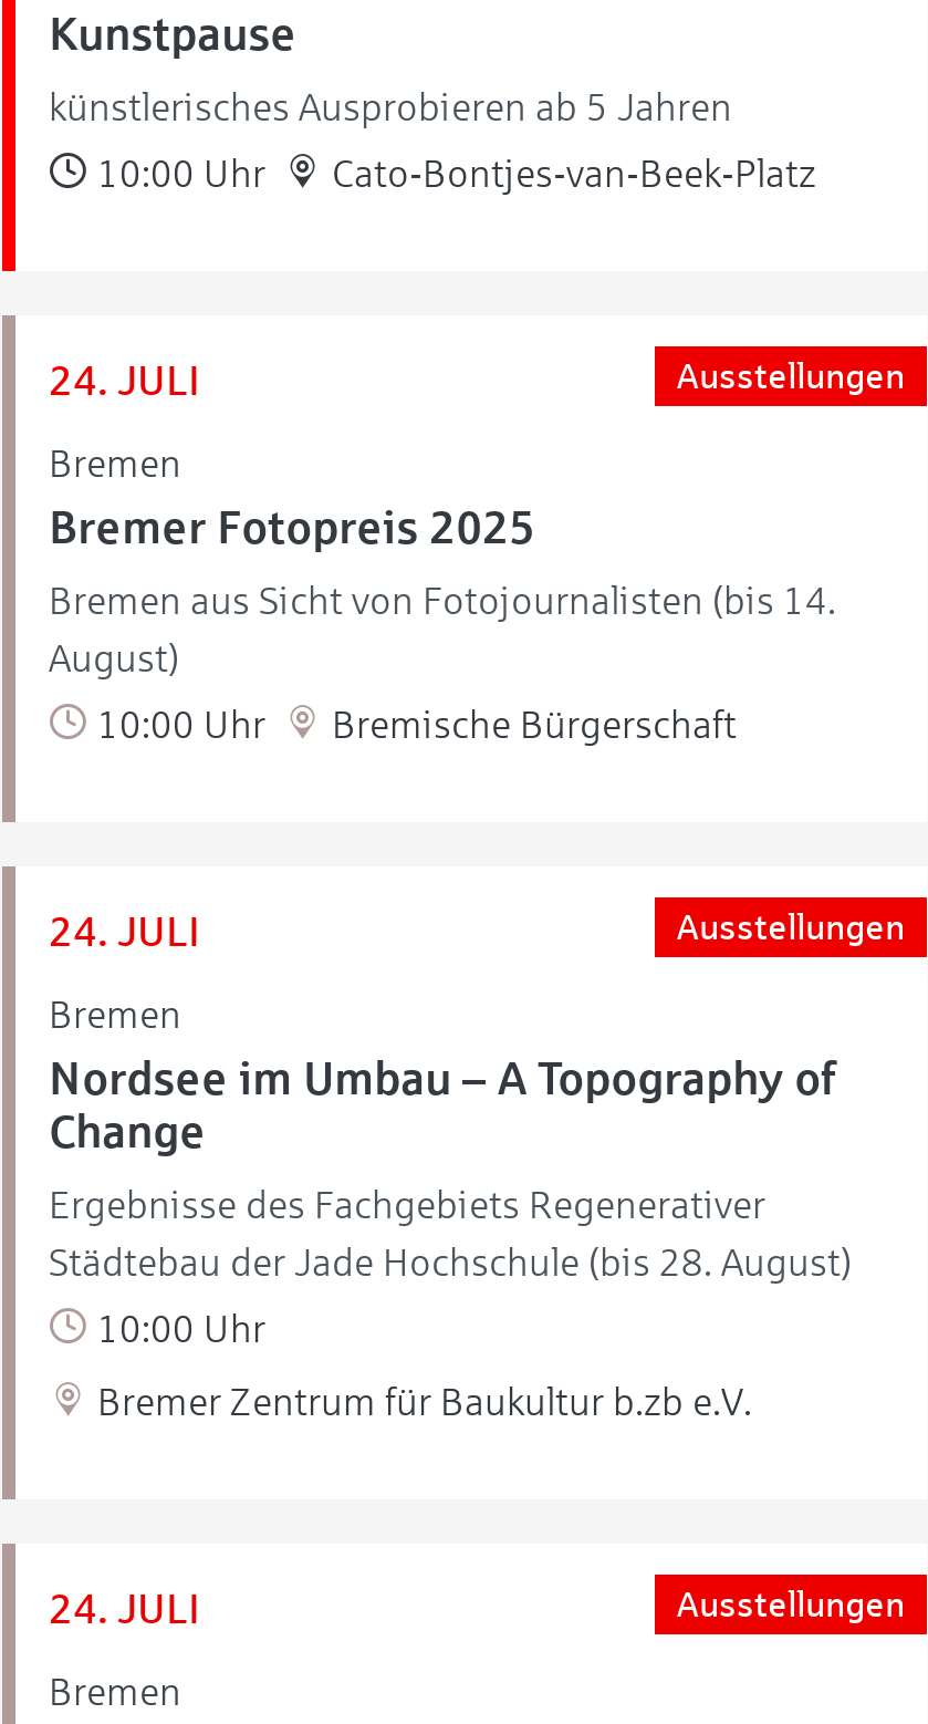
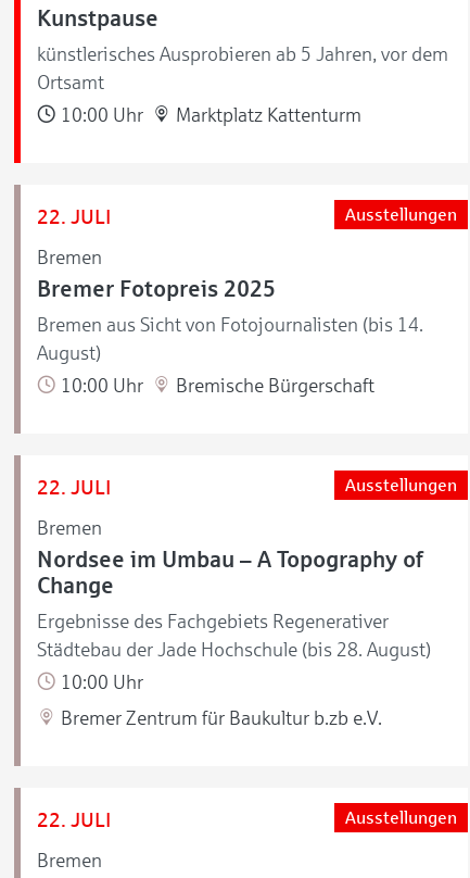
- künstlerisches Ausprobieren ab 5 Jahren
+ künstlerisches Ausprobieren ab 5 Jahren, vor dem
+ Ortsamt

- Cato-Bontjes-van-Beek-Platz
+ Marktplatz Kattenturm

- 24. JULI
+ 22. JULI

- 24. JULI
+ 22. JULI

- 24. JULI
+ 22. JULI
